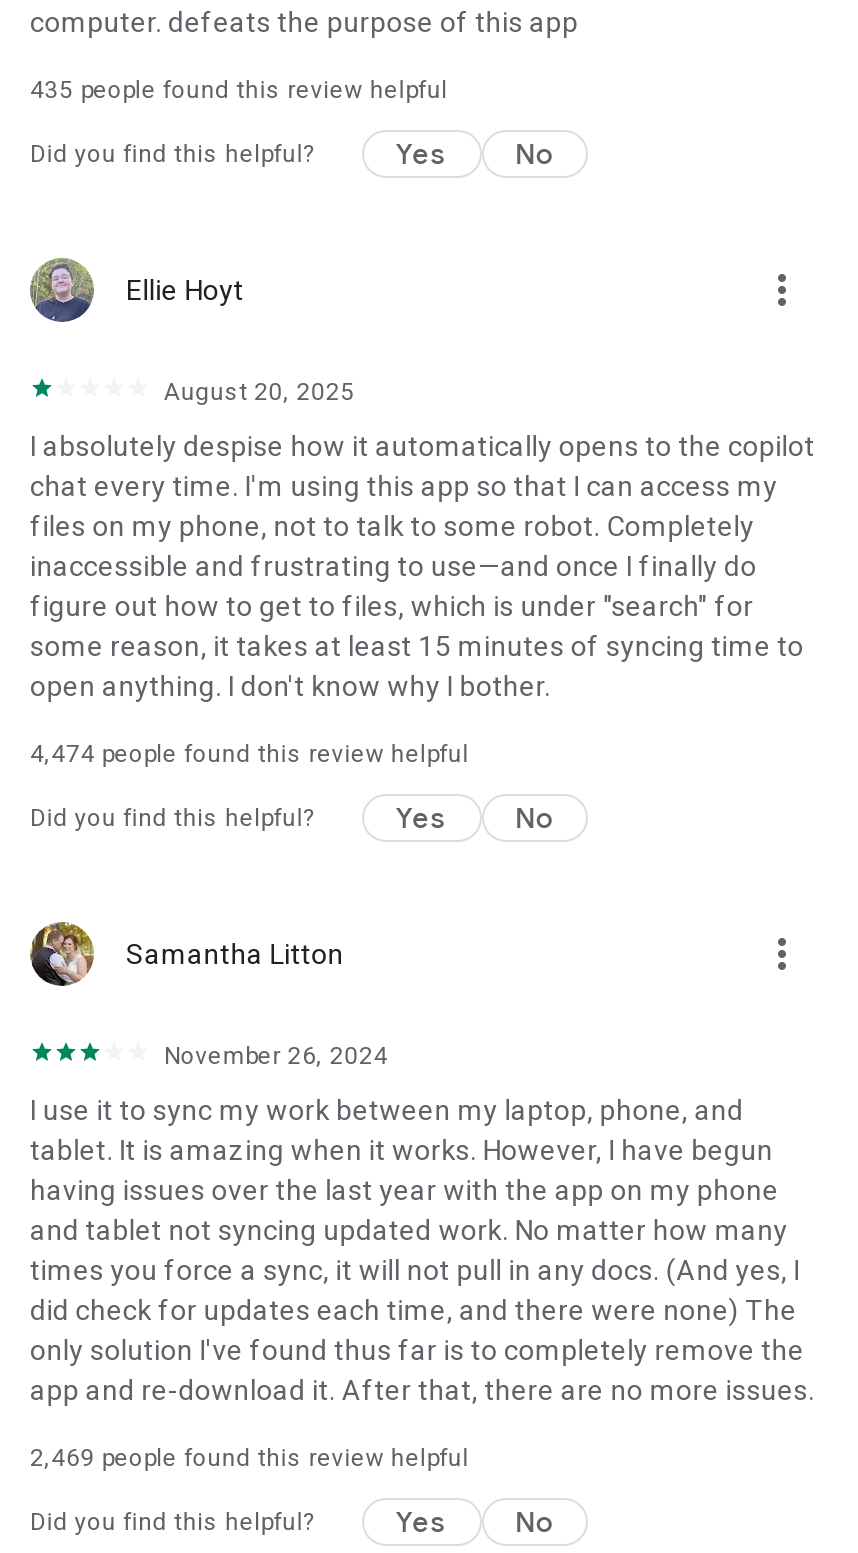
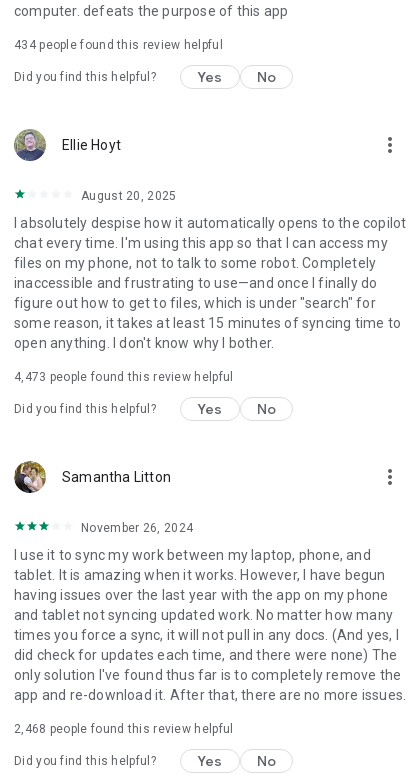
- 435 people found this review helpful
+ 434 people found this review helpful

- 4,474 people found this review helpful
+ 4,473 people found this review helpful

- 2,469 people found this review helpful
+ 2,468 people found this review helpful
